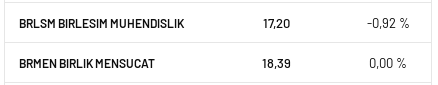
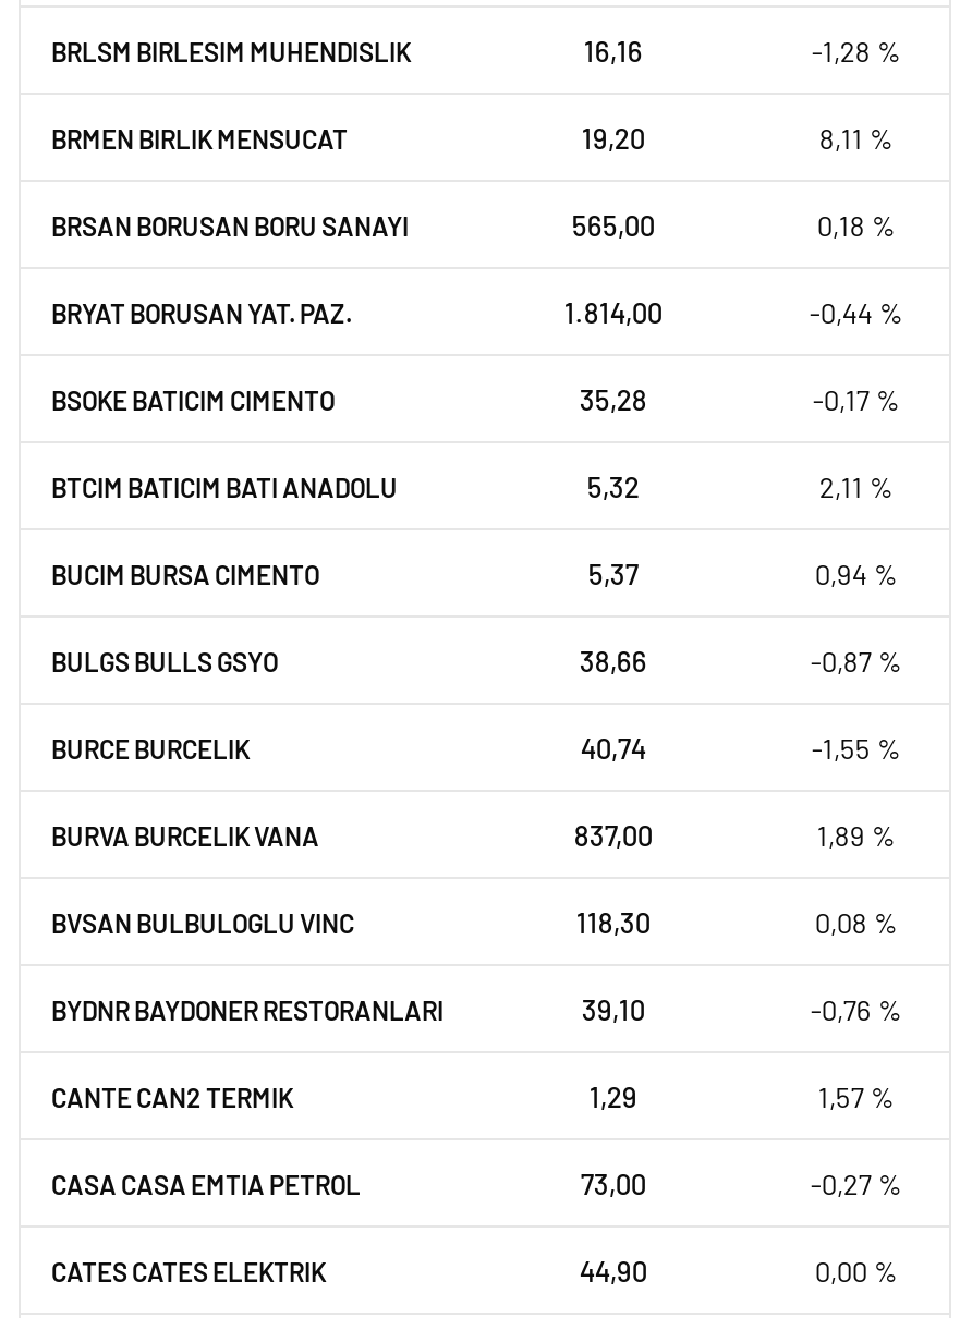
- 17,20
+ 16,16

- -0,92 %
+ -1,28 %

- 18,39
+ 19,20
+ 8,11 %
+ BRSAN BORUSAN BORU SANAYI
+ 565,00
+ 0,18 %
+ BRYAT BORUSAN YAT. PAZ.
+ 1.814,00
+ -0,44 %
+ BSOKE BATICIM CIMENTO
+ 35,28
+ -0,17 %
+ BTCIM BATICIM BATI ANADOLU
+ 5,32
+ 2,11 %
+ BUCIM BURSA CIMENTO
+ 5,37
+ 0,94 %
+ BULGS BULLS GSYO
+ 38,66
+ -0,87 %
+ BURCE BURCELIK
+ 40,74
+ -1,55 %
+ BURVA BURCELIK VANA
+ 837,00
+ 1,89 %
+ BVSAN BULBULOGLU VINC
+ 118,30
+ 0,08 %
+ BYDNR BAYDONER RESTORANLARI
+ 39,10
+ -0,76 %
+ CANTE CAN2 TERMIK
+ 1,29
+ 1,57 %
+ CASA CASA EMTIA PETROL
+ 73,00
+ -0,27 %
+ CATES CATES ELEKTRIK
+ 44,90
